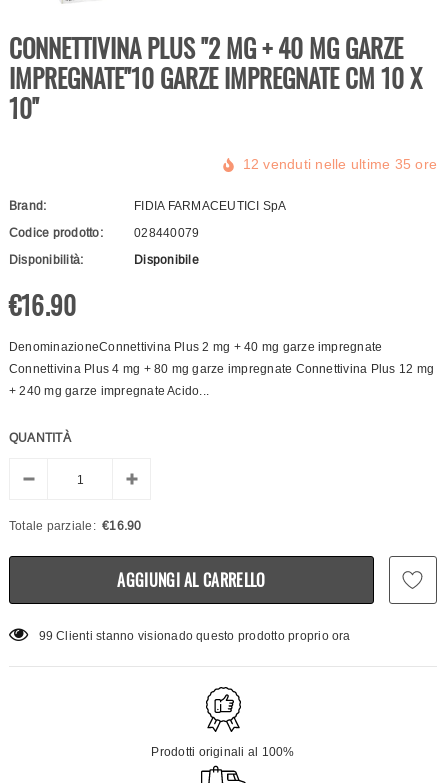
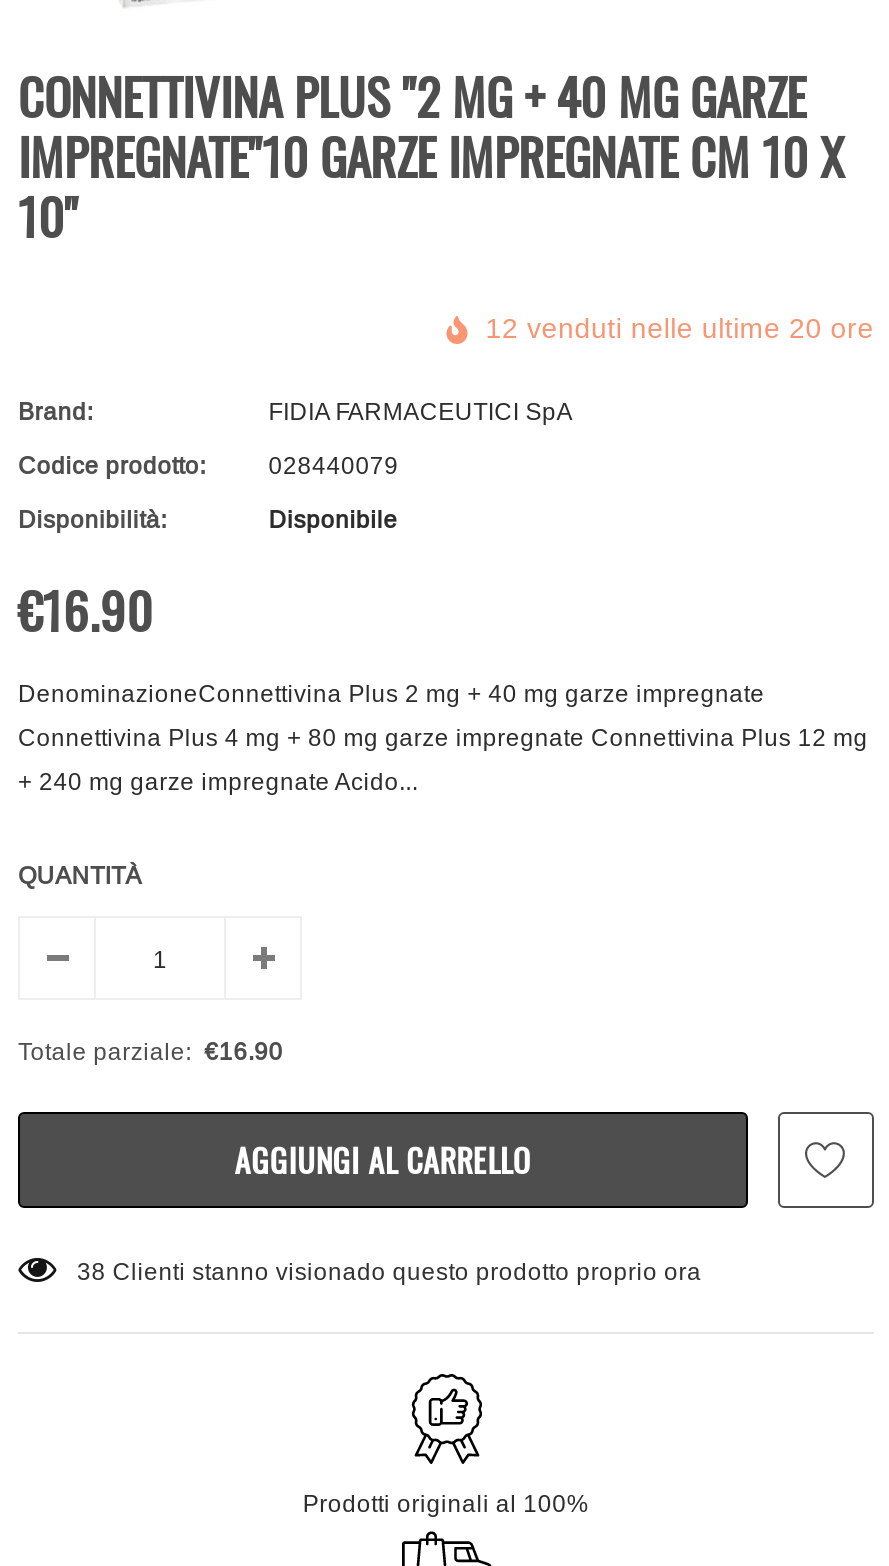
- 12 venduti nelle ultime 35 ore
+ 12 venduti nelle ultime 20 ore

- 99 Clienti stanno visionado questo prodotto proprio ora
+ 38 Clienti stanno visionado questo prodotto proprio ora
